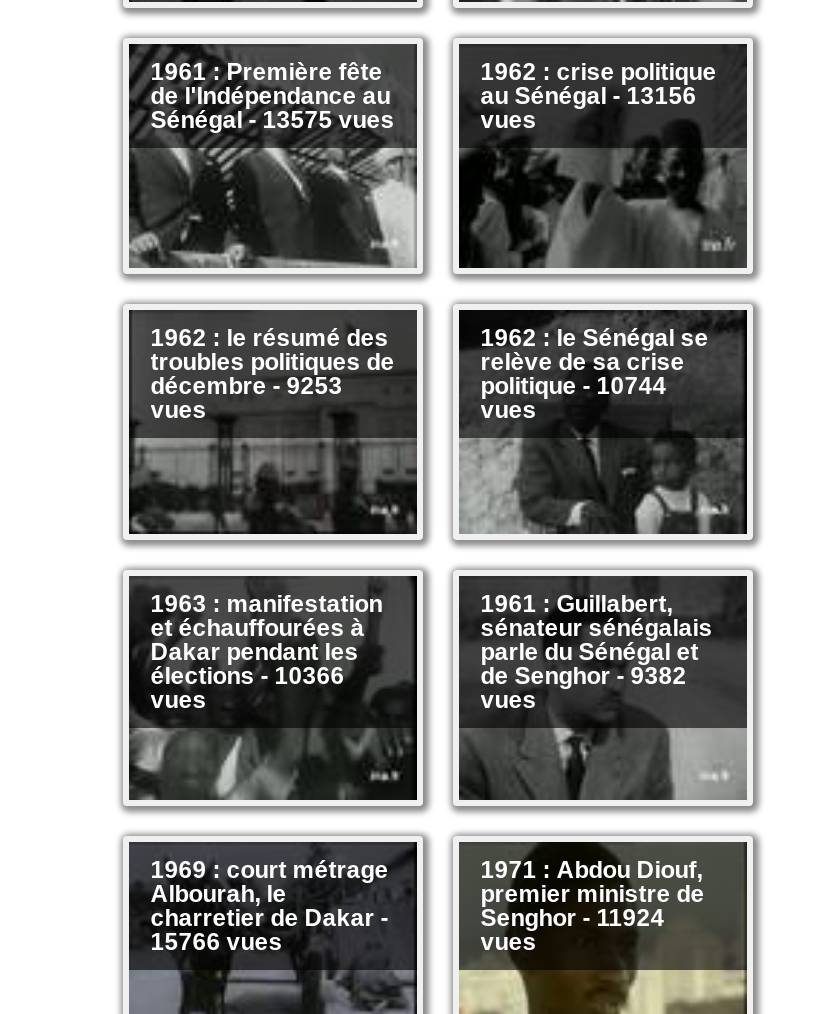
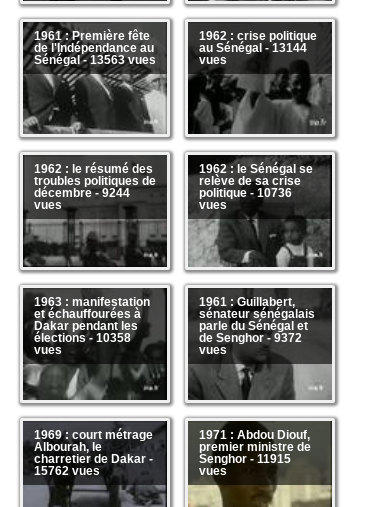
- au Sénégal - 13156
+ au Sénégal - 13144

- Sénégal - 13575 vues
+ Sénégal - 13563 vues

- décembre - 9253
+ décembre - 9244

- politique - 10744
+ politique - 10736

- élections - 10366
+ élections - 10358

- de Senghor - 9382
+ de Senghor - 9372

- Senghor - 11924
+ Senghor - 11915

- 15766 vues
+ 15762 vues
